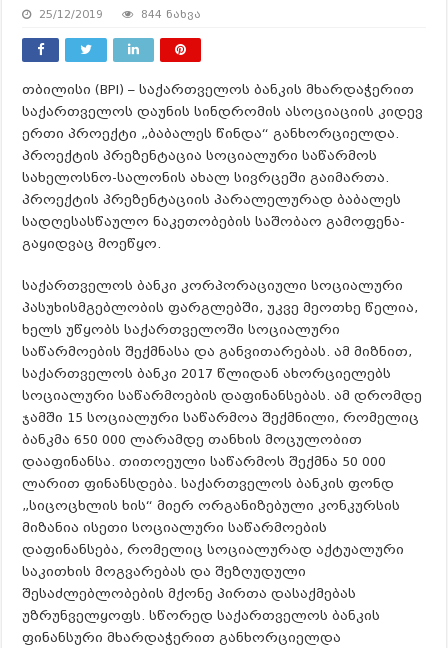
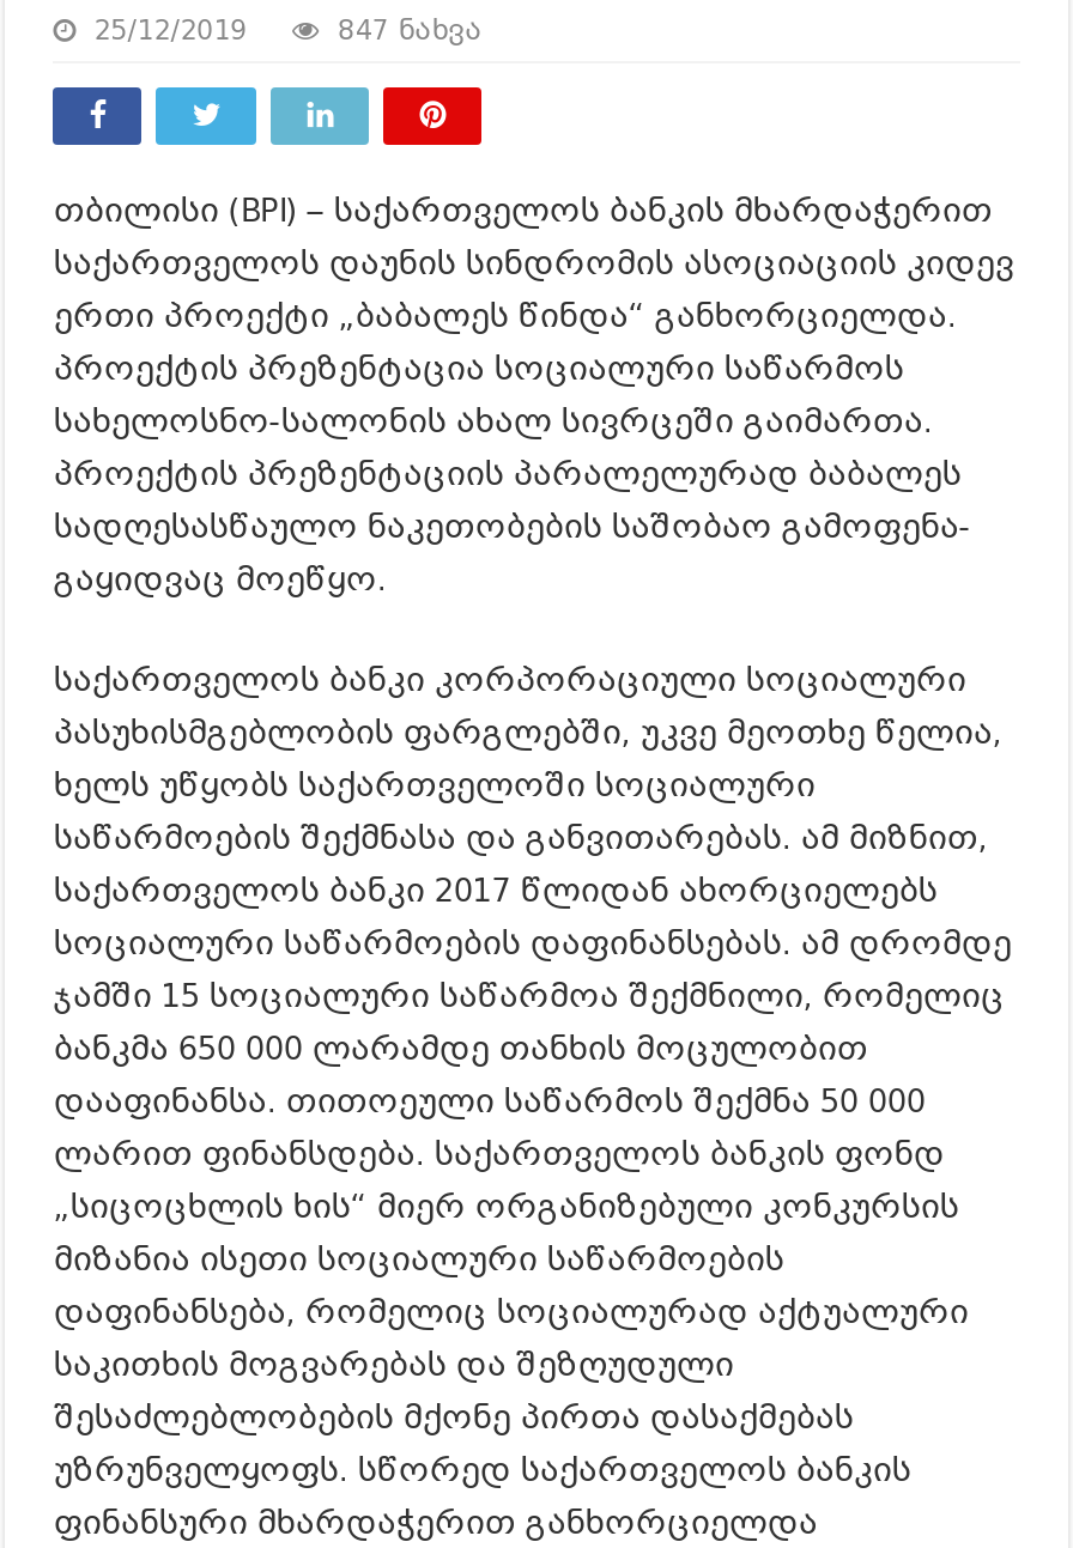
- 844 ნახვა
+ 847 ნახვა
